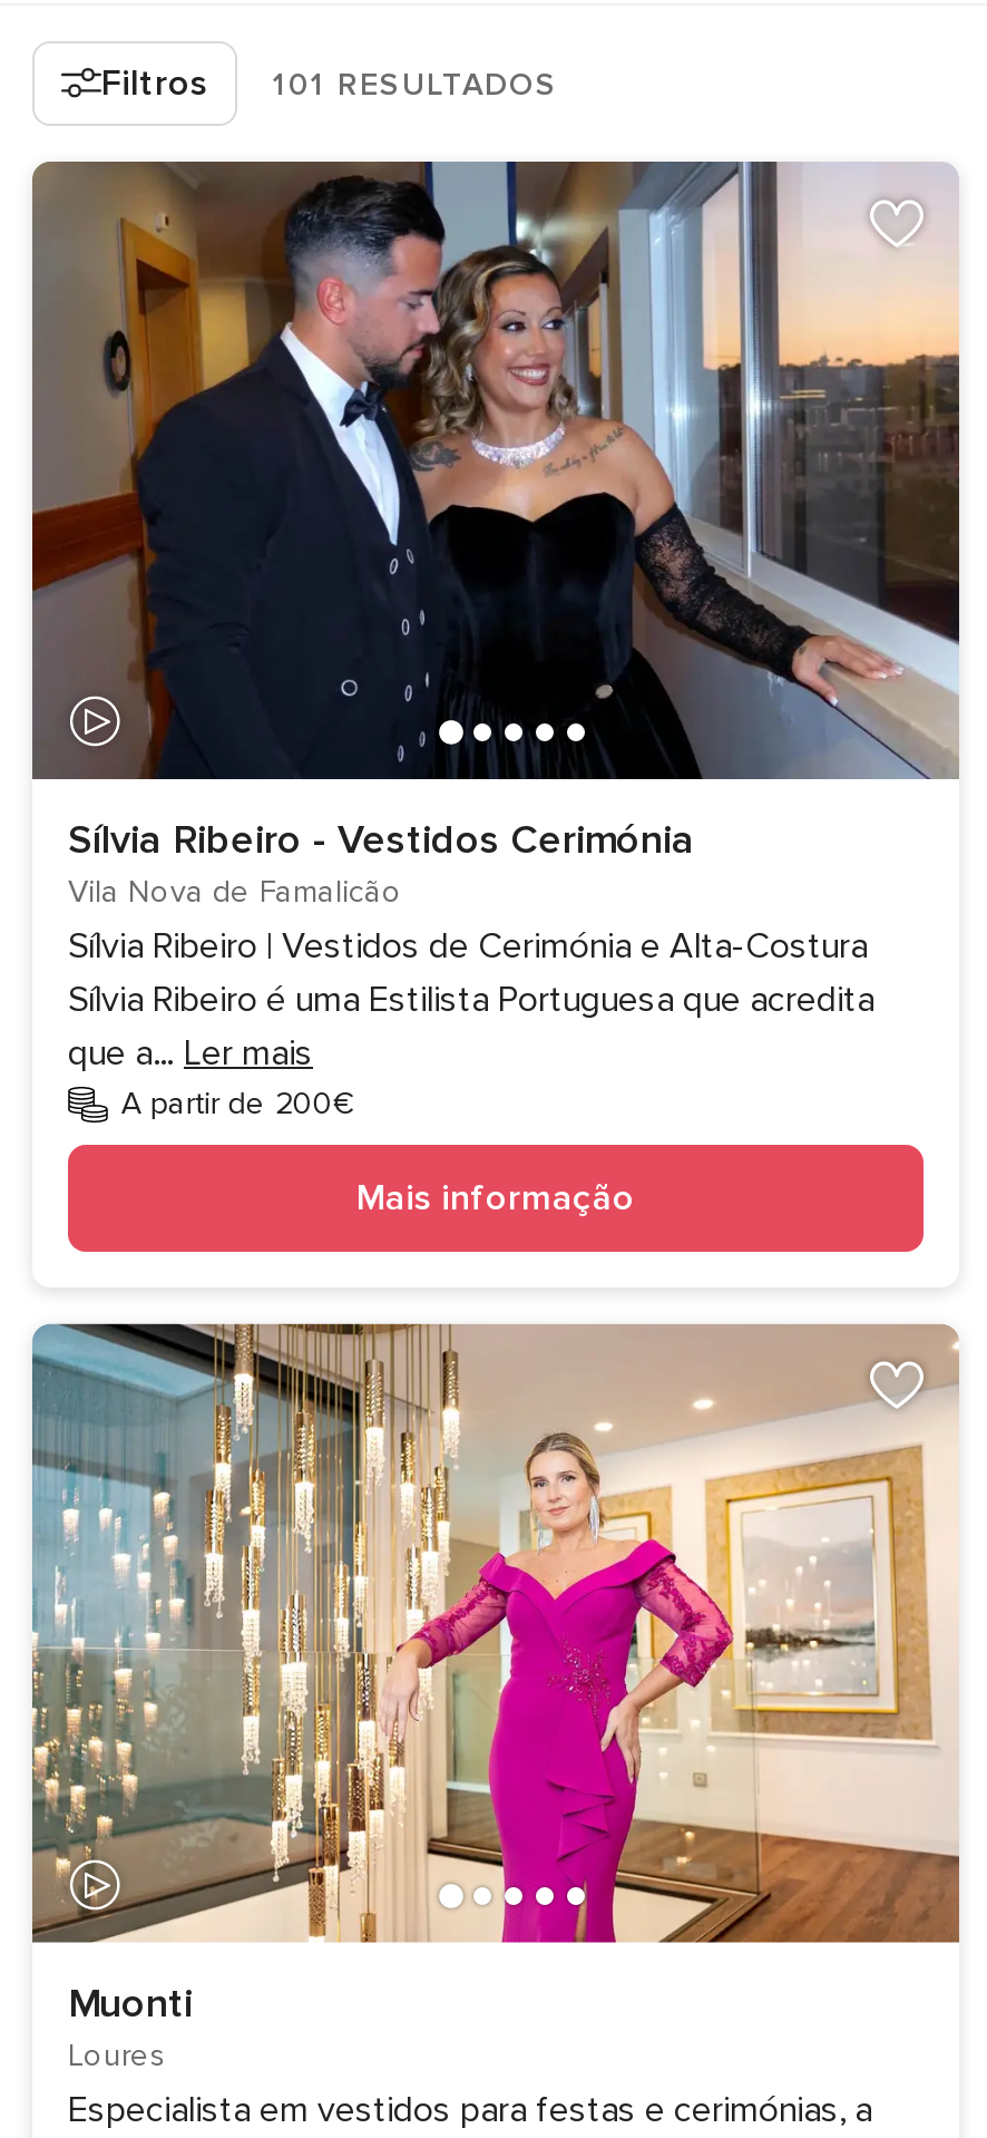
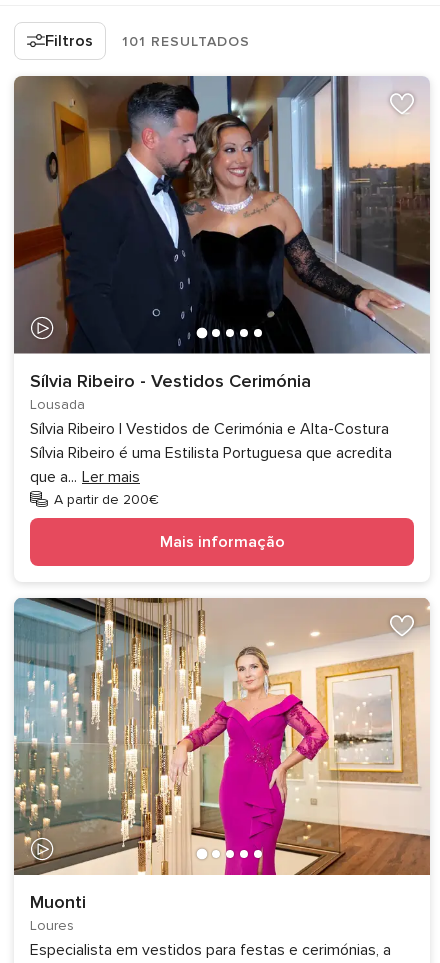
- Vila Nova de Famalicão
+ Lousada
